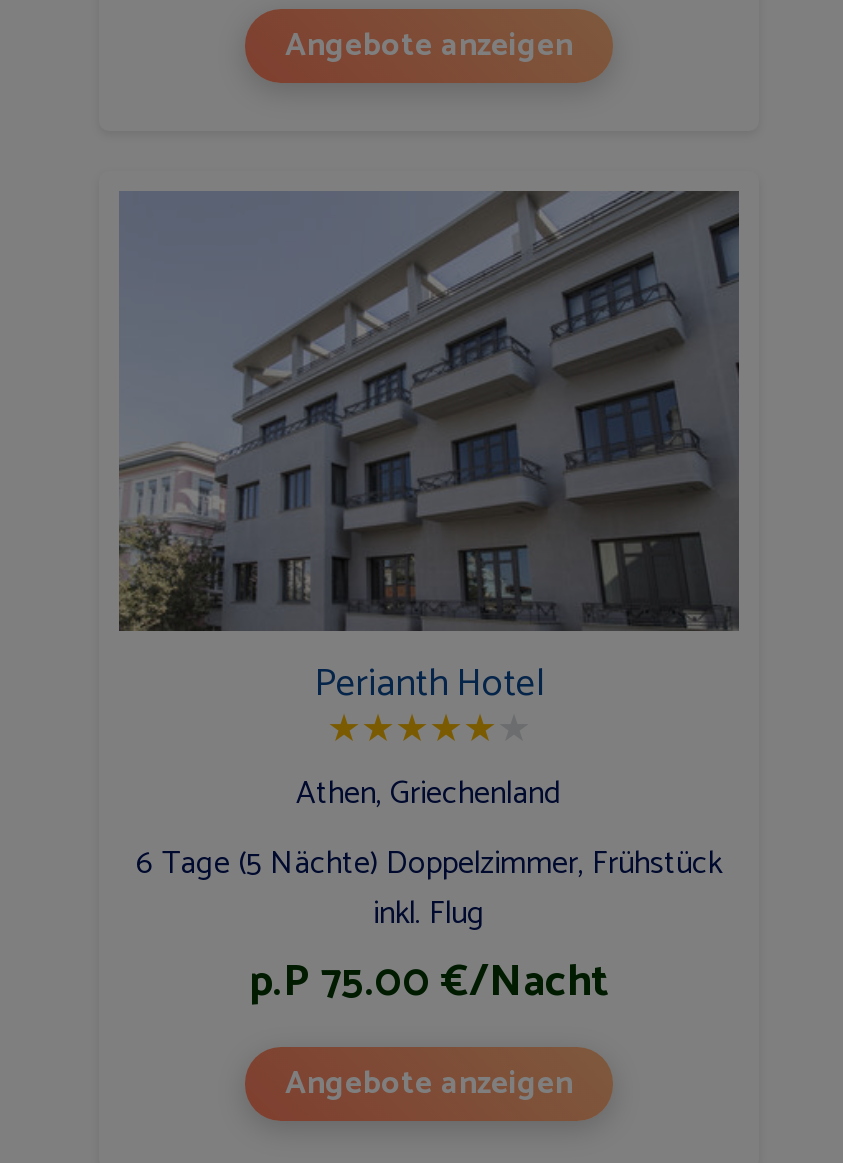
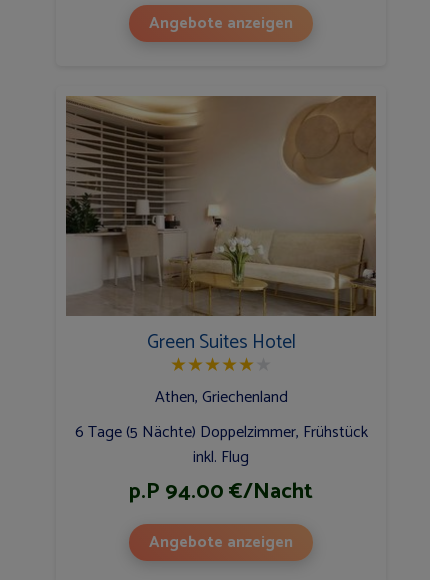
- [image]
- Perianth Hotel
+ [image]
+ Green Suites Hotel

- p.P 75.00 €/Nacht
+ p.P 94.00 €/Nacht
